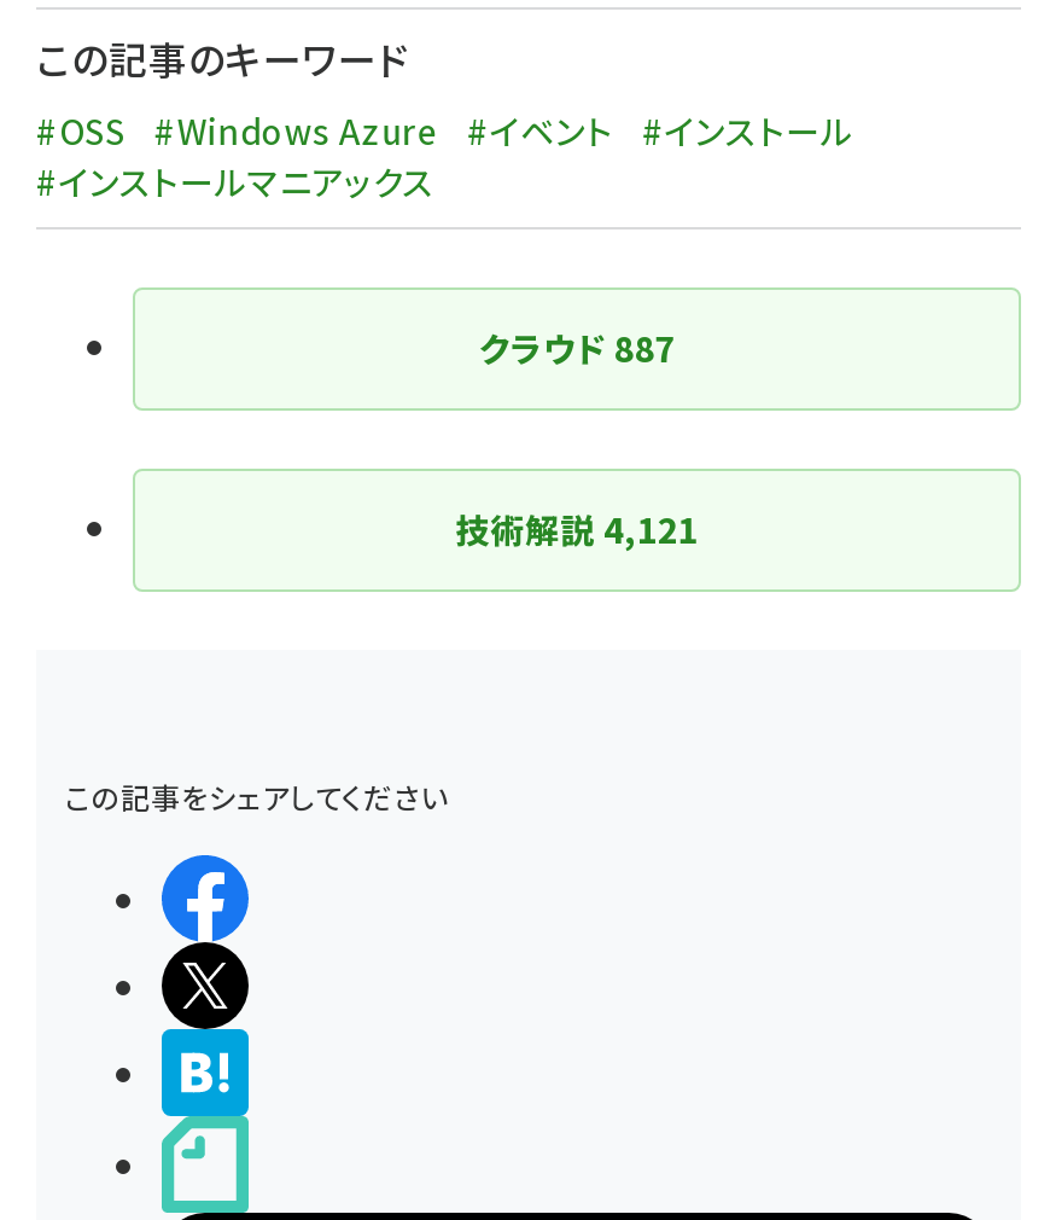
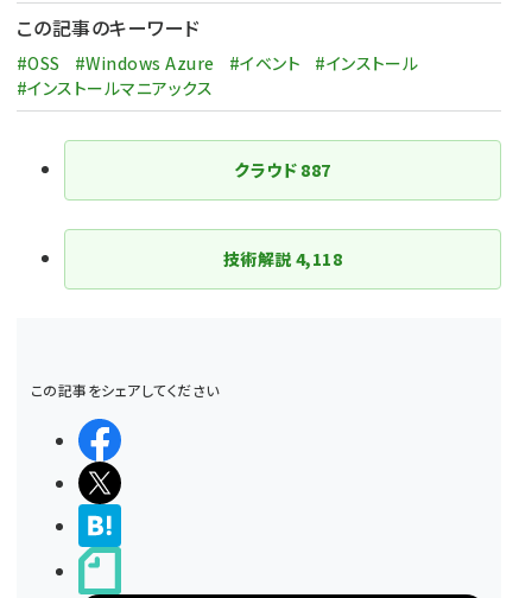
- 技術解説4,121
+ 技術解説4,118
